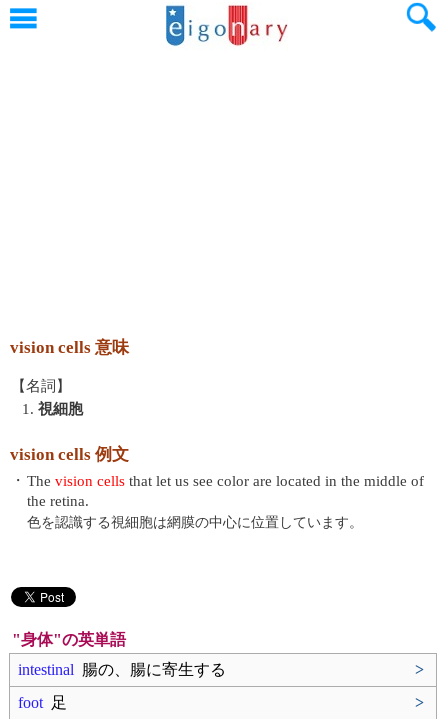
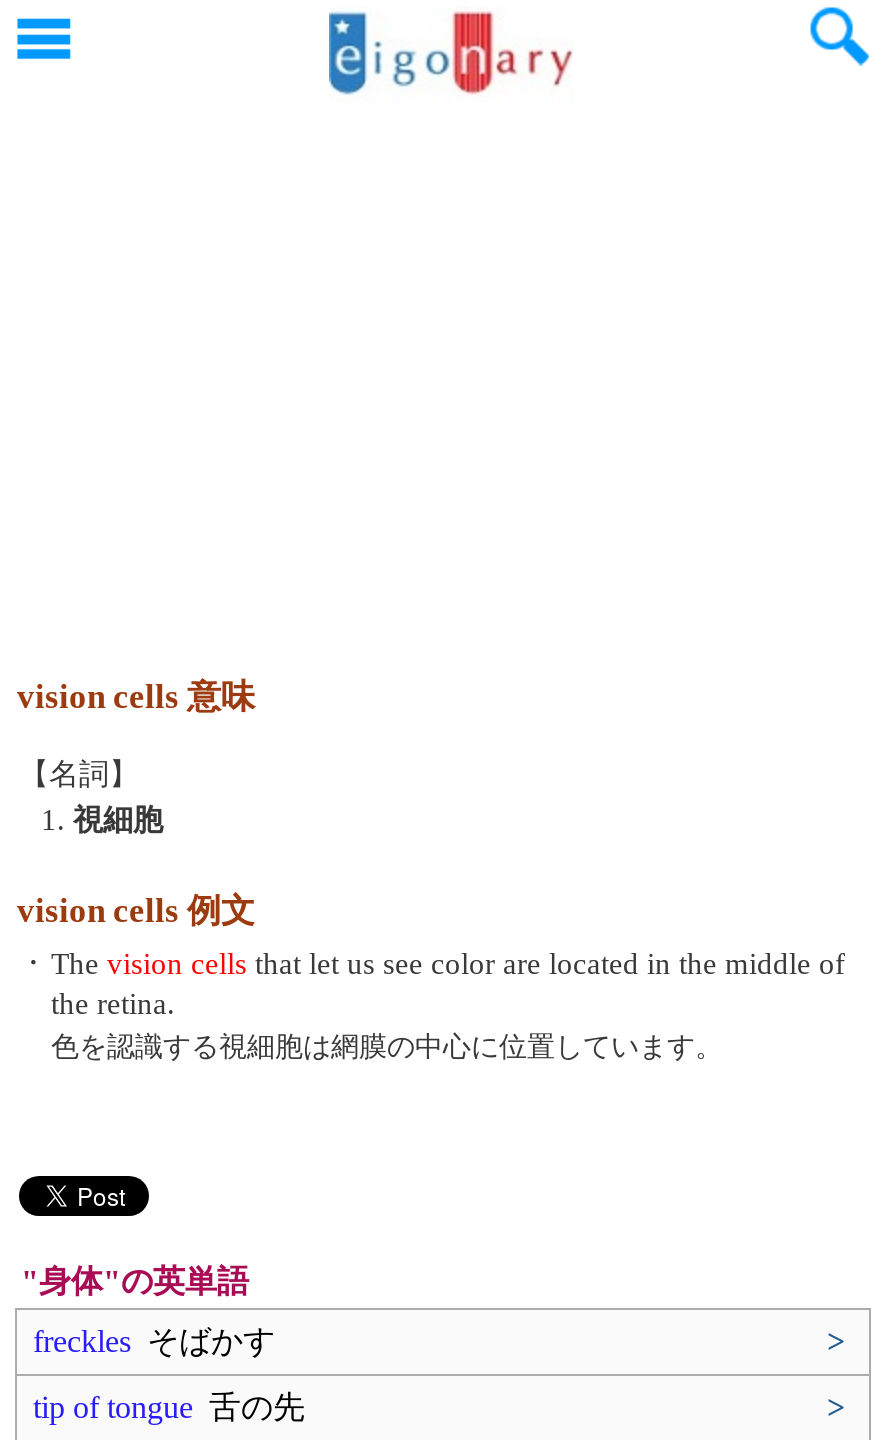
- intestinal腸の、腸に寄生する
+ frecklesそばかす

- foot足
+ tip of tongue舌の先
